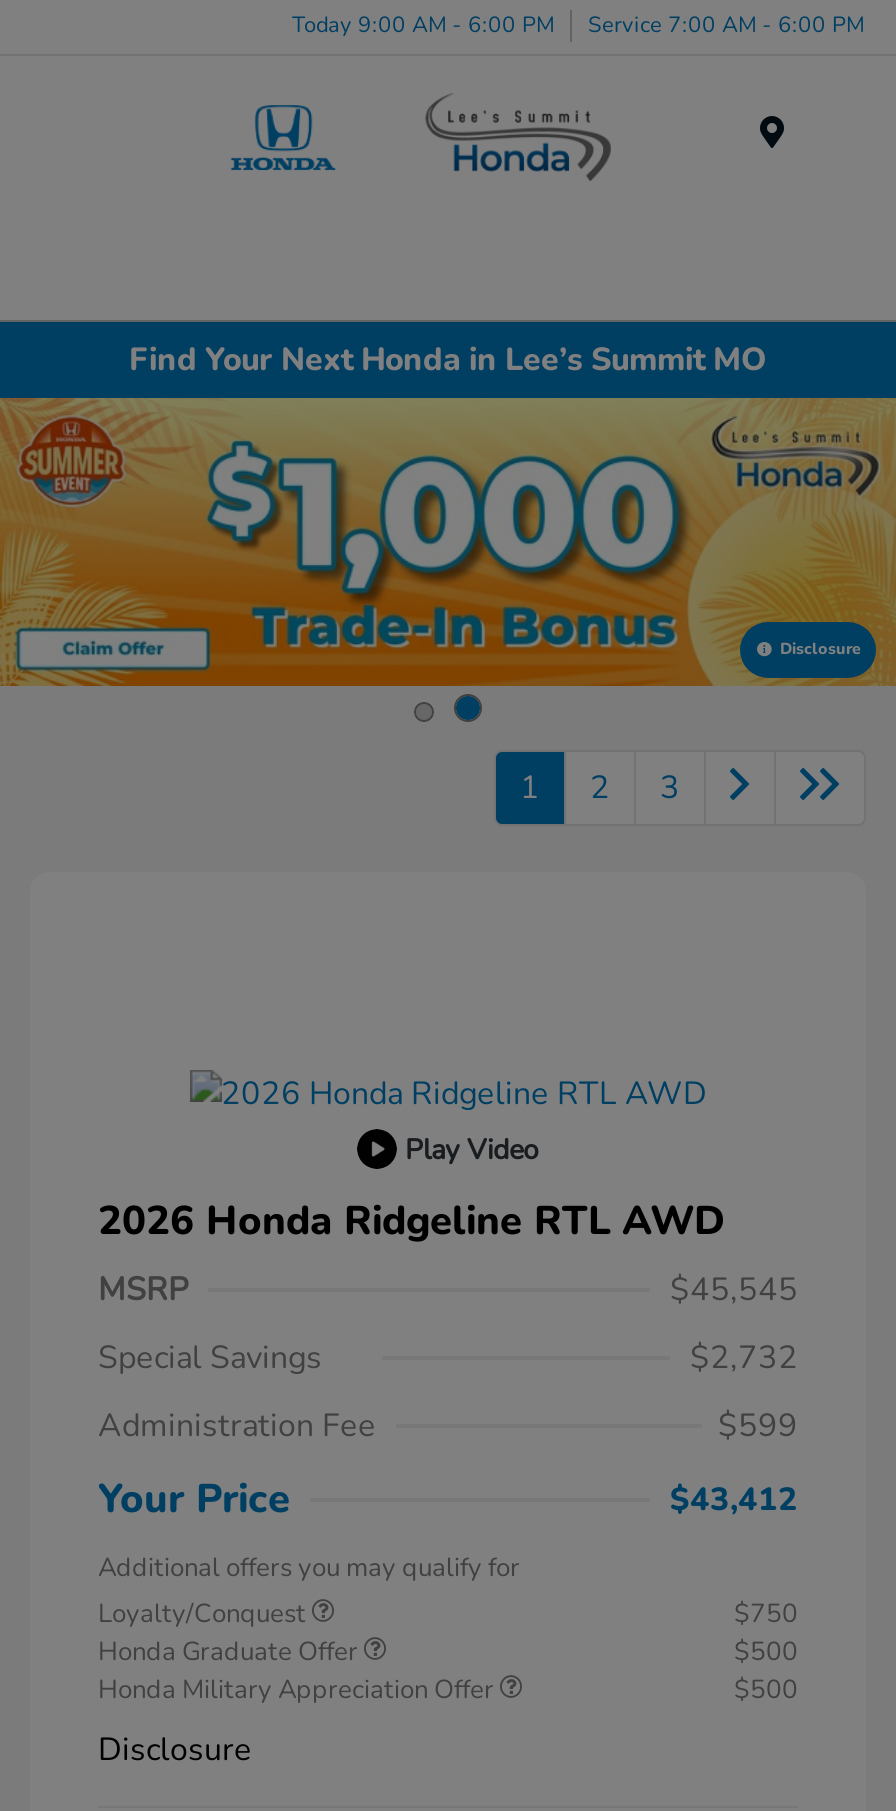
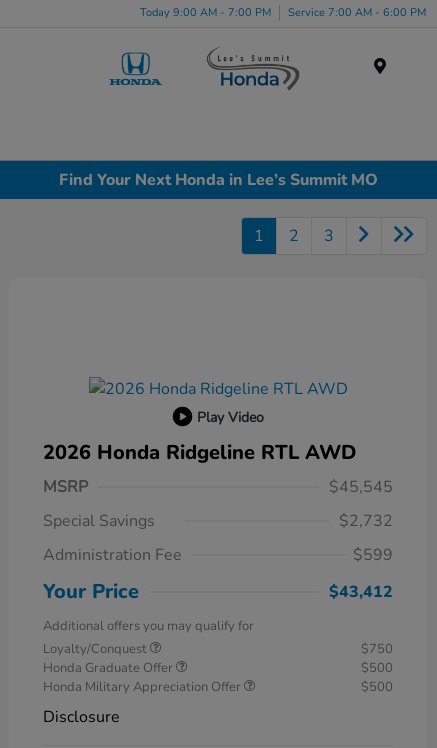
- Today 9:00 AM - 6:00 PM Service 7:00 AM - 6:00 PM
+ Today 9:00 AM - 7:00 PM Service 7:00 AM - 6:00 PM

- [image]
- Disclosure
